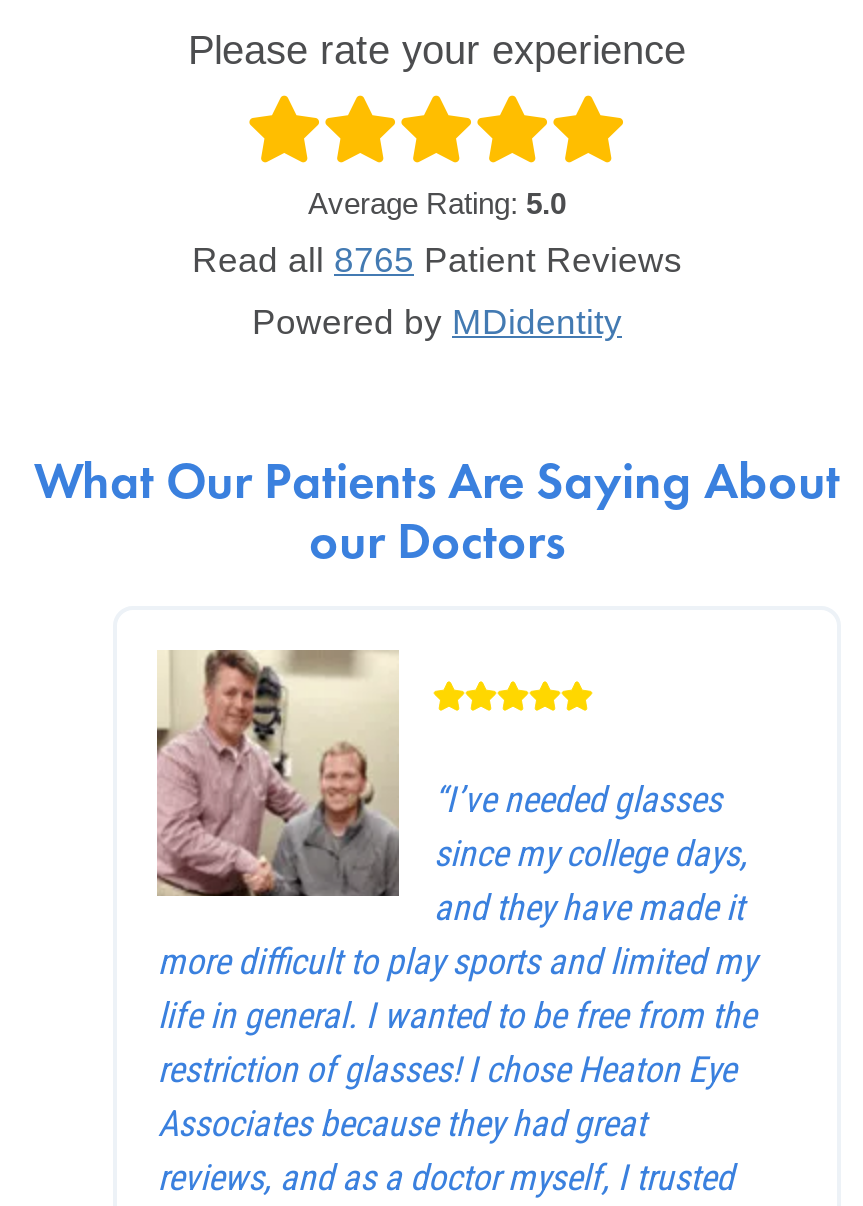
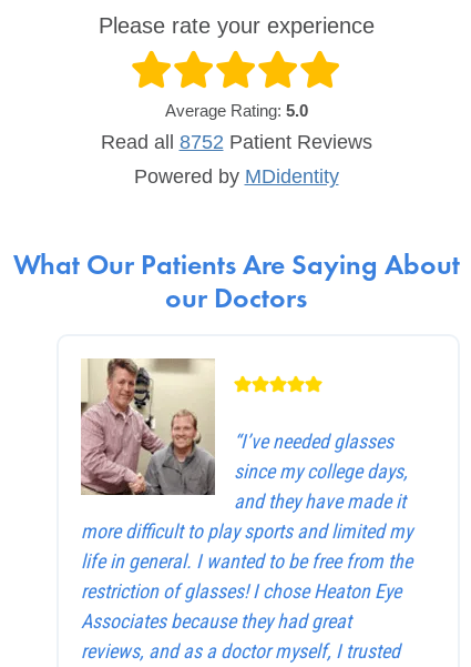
- Read all 8765 Patient Reviews
+ Read all 8752 Patient Reviews
